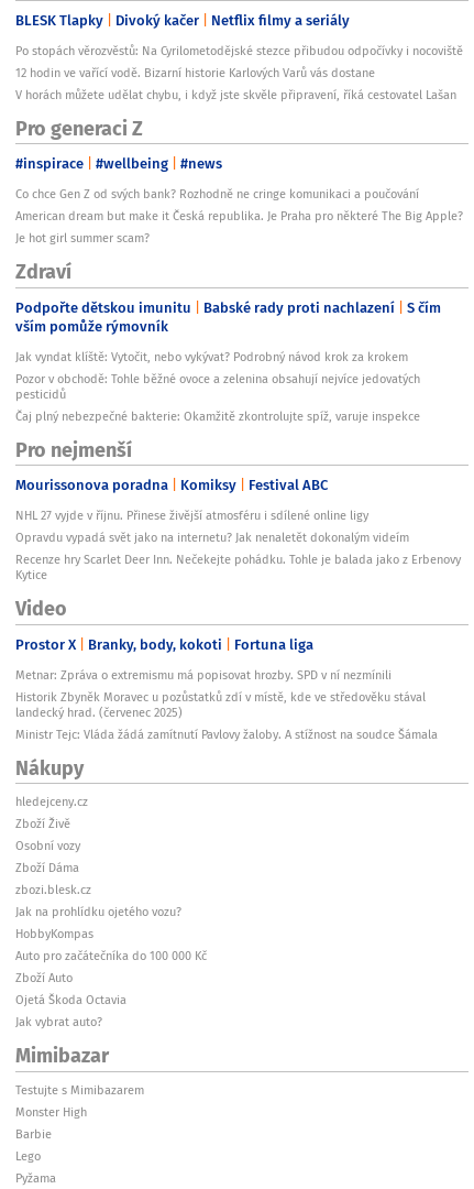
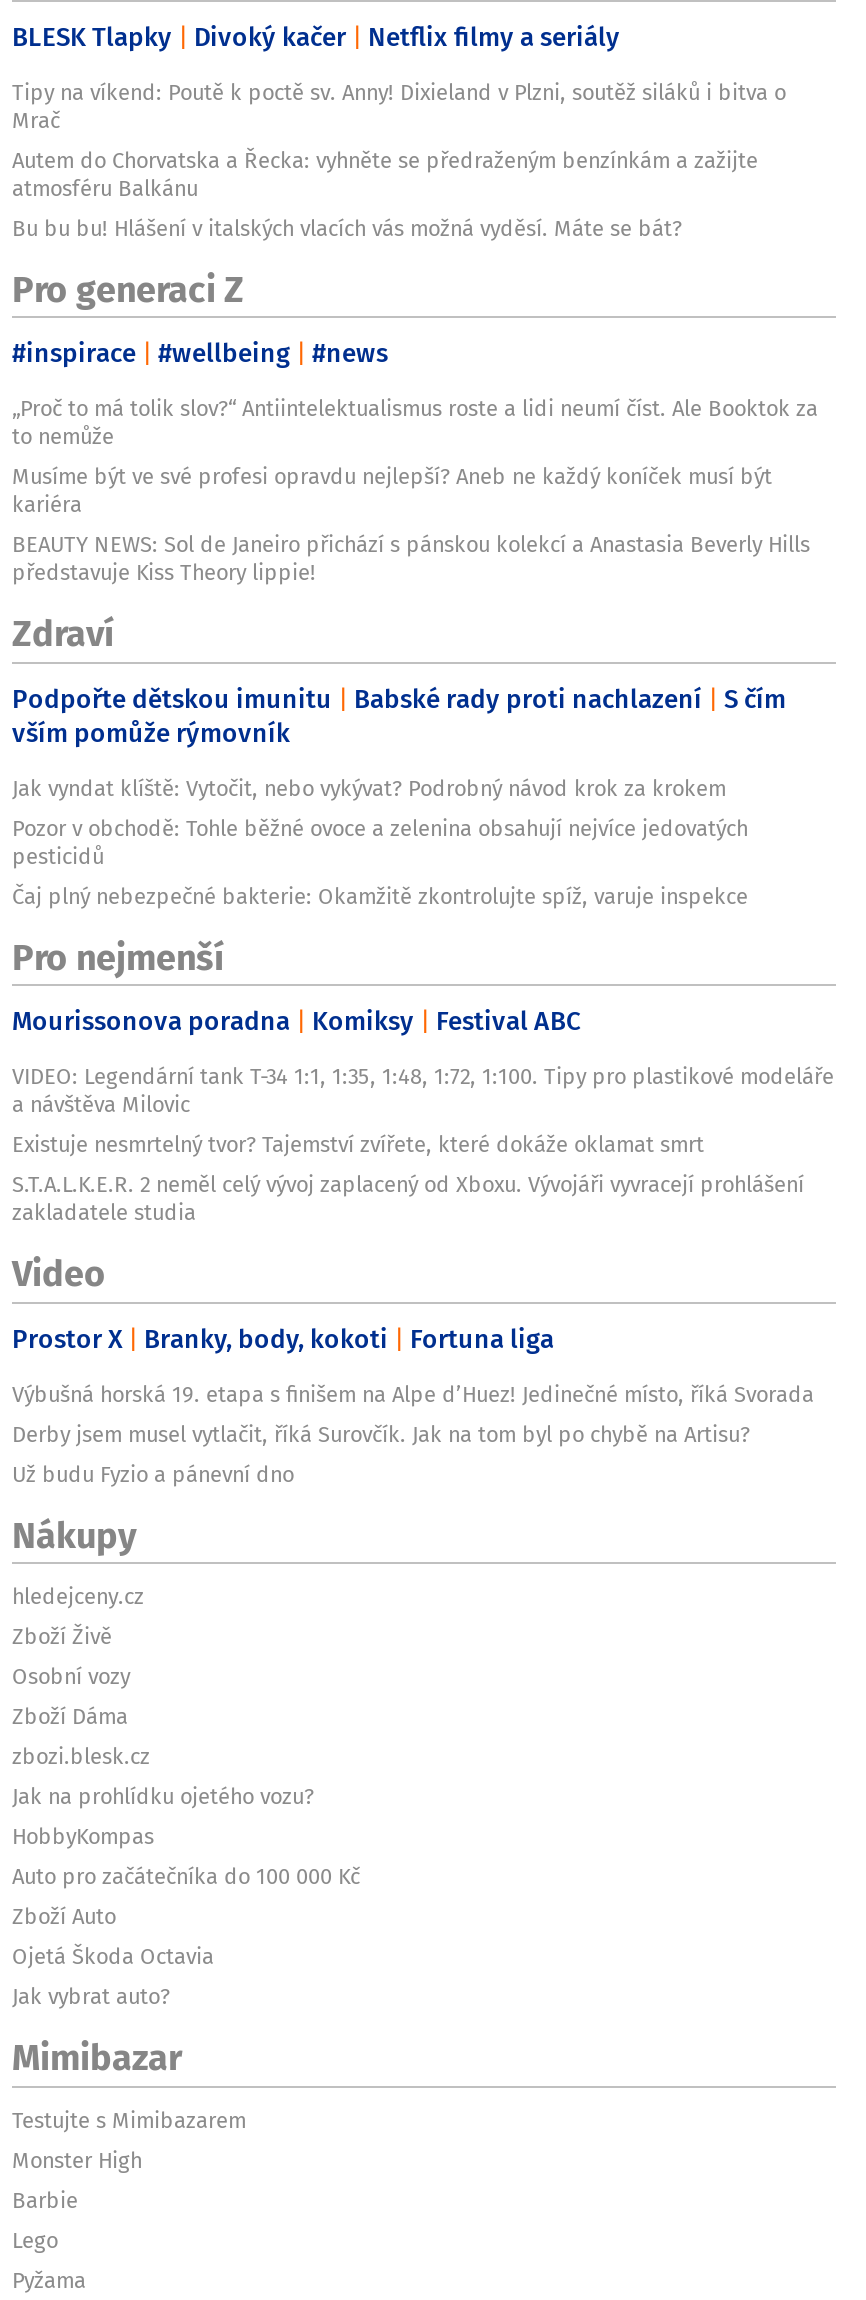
- Po stopách věrozvěstů: Na Cyrilometodějské stezce přibudou odpočívky i nocoviště
- 12 hodin ve vařící vodě. Bizarní historie Karlových Varů vás dostane
- V horách můžete udělat chybu, i když jste skvěle připravení, říká cestovatel Lašan
+ Tipy na víkend: Poutě k poctě sv. Anny! Dixieland v Plzni, soutěž siláků i bitva o
+ Mrač
+ Autem do Chorvatska a Řecka: vyhněte se předraženým benzínkám a zažijte
+ atmosféru Balkánu
+ Bu bu bu! Hlášení v italských vlacích vás možná vyděsí. Máte se bát?

- Co chce Gen Z od svých bank? Rozhodně ne cringe komunikaci a poučování
- American dream but make it Česká republika. Je Praha pro některé The Big Apple?
- Je hot girl summer scam?
+ „Proč to má tolik slov?“ Antiintelektualismus roste a lidi neumí číst. Ale Booktok za
+ to nemůže
+ Musíme být ve své profesi opravdu nejlepší? Aneb ne každý koníček musí být
+ kariéra
+ BEAUTY NEWS: Sol de Janeiro přichází s pánskou kolekcí a Anastasia Beverly Hills
+ představuje Kiss Theory lippie!

- NHL 27 vyjde v říjnu. Přinese živější atmosféru i sdílené online ligy
- Opravdu vypadá svět jako na internetu? Jak nenaletět dokonalým videím
- Recenze hry Scarlet Deer Inn. Nečekejte pohádku. Tohle je balada jako z Erbenovy
- Kytice
+ VIDEO: Legendární tank T-34 1:1, 1:35, 1:48, 1:72, 1:100. Tipy pro plastikové modeláře
+ a návštěva Milovic
+ Existuje nesmrtelný tvor? Tajemství zvířete, které dokáže oklamat smrt
+ S.T.A.L.K.E.R. 2 neměl celý vývoj zaplacený od Xboxu. Vývojáři vyvracejí prohlášení
+ zakladatele studia

- Metnar: Zpráva o extremismu má popisovat hrozby. SPD v ní nezmínili
- Historik Zbyněk Moravec u pozůstatků zdí v místě, kde ve středověku stával
- landecký hrad. (červenec 2025)
- Ministr Tejc: Vláda žádá zamítnutí Pavlovy žaloby. A stížnost na soudce Šámala
+ Výbušná horská 19. etapa s finišem na Alpe d’Huez! Jedinečné místo, říká Svorada
+ Derby jsem musel vytlačit, říká Surovčík. Jak na tom byl po chybě na Artisu?
+ Už budu Fyzio a pánevní dno
